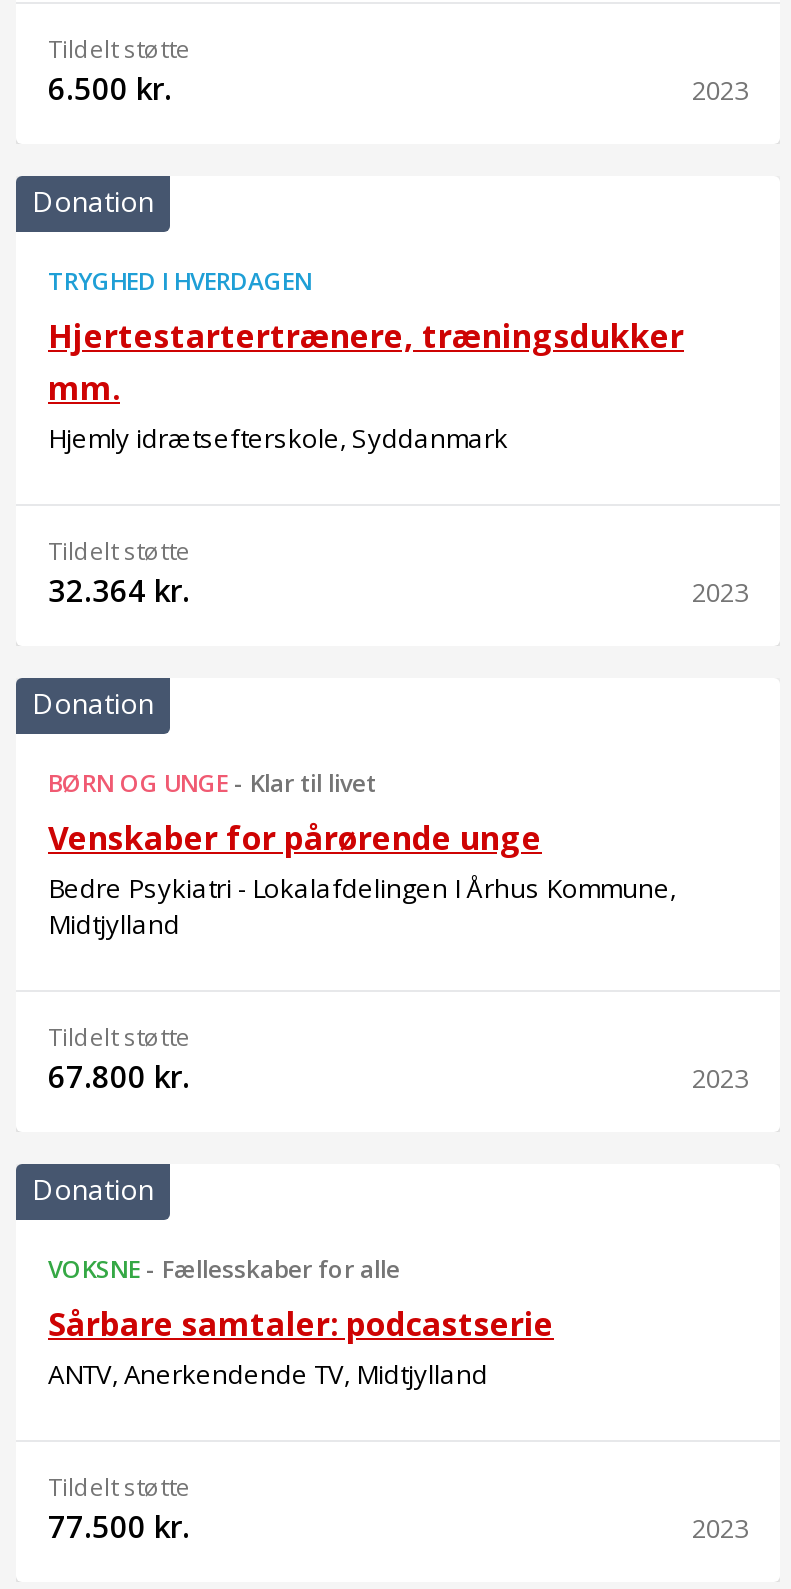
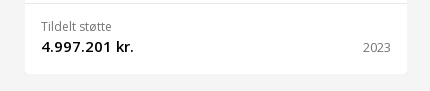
- 6.500 kr.
- 2023
- Donation
- TRYGHED I HVERDAGEN
- Hjertestartertrænere, træningsdukker
- mm.
- Hjemly idrætsefterskole, Syddanmark
- Tildelt støtte
- 32.364 kr.
- 2023
- Donation
- BØRN OG UNGE - Klar til livet
- Venskaber for pårørende unge
- Bedre Psykiatri - Lokalafdelingen I Århus Kommune,
- Midtjylland
- Tildelt støtte
- 67.800 kr.
- 2023
- Donation
- VOKSNE - Fællesskaber for alle
- Sårbare samtaler: podcastserie
- ANTV, Anerkendende TV, Midtjylland
- Tildelt støtte
- 77.500 kr.
+ 4.997.201 kr.
